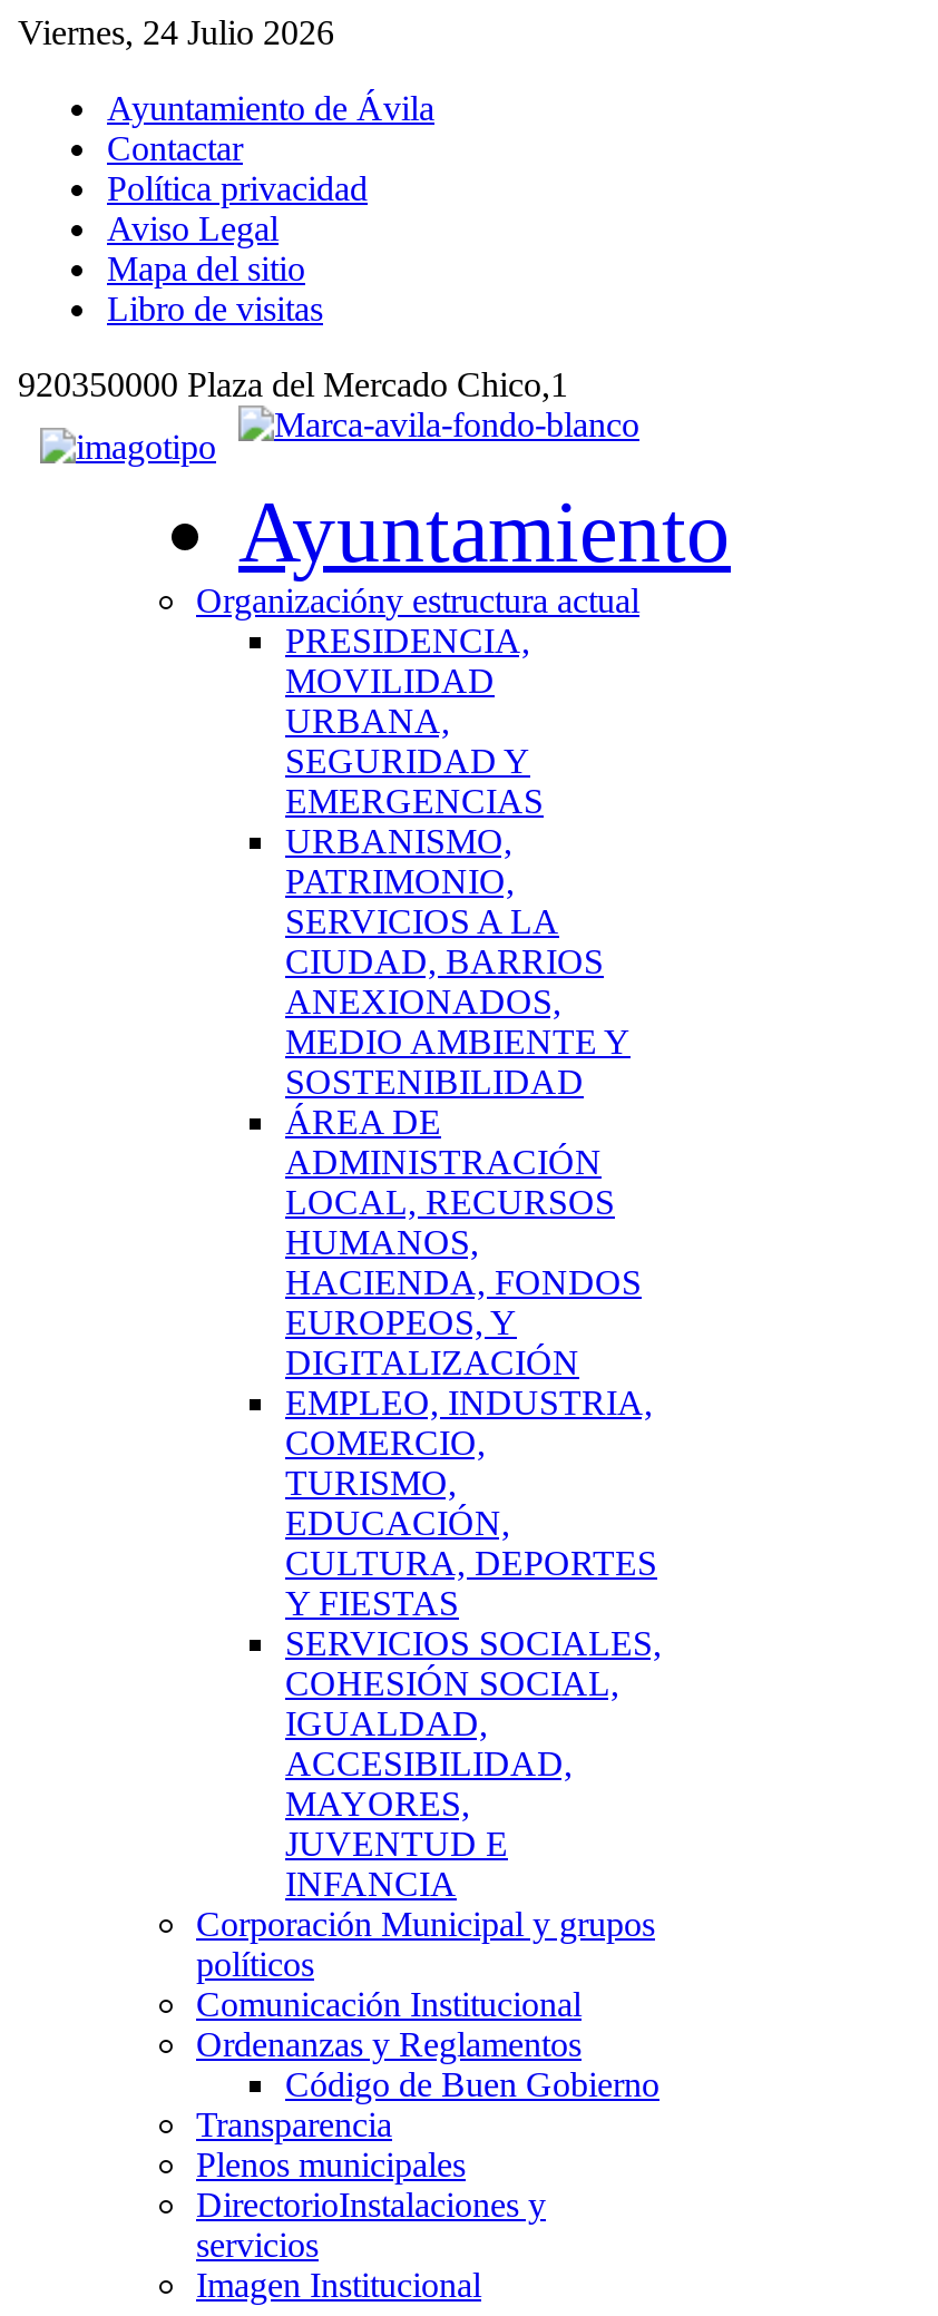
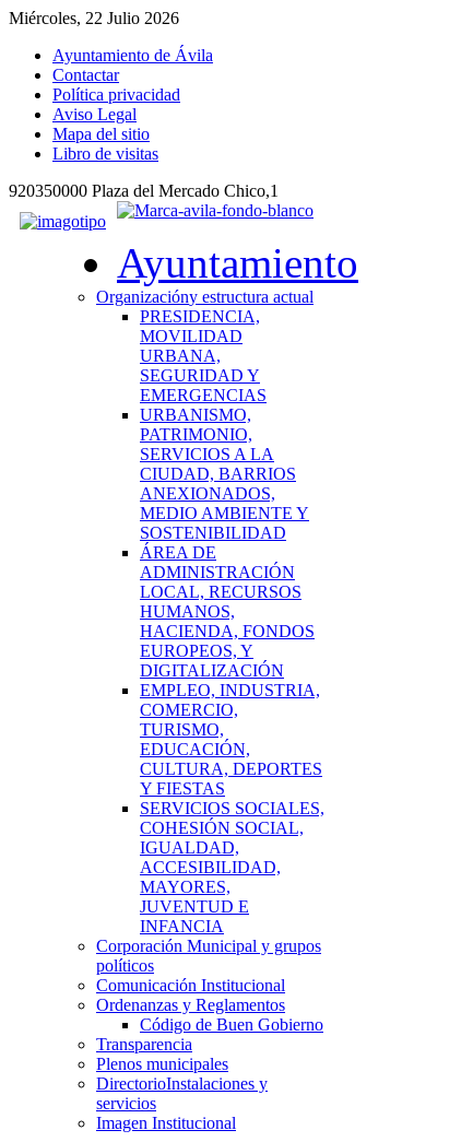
- Viernes, 24 Julio 2026
+ Miércoles, 22 Julio 2026
